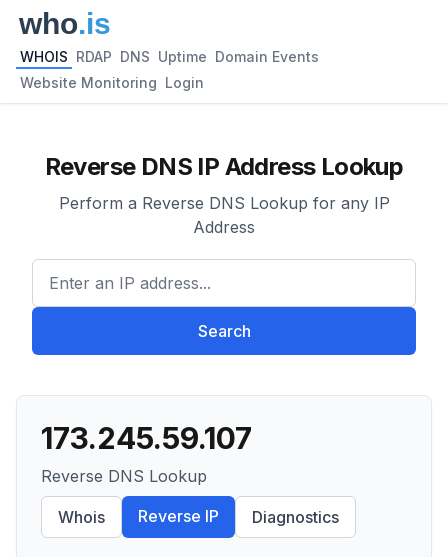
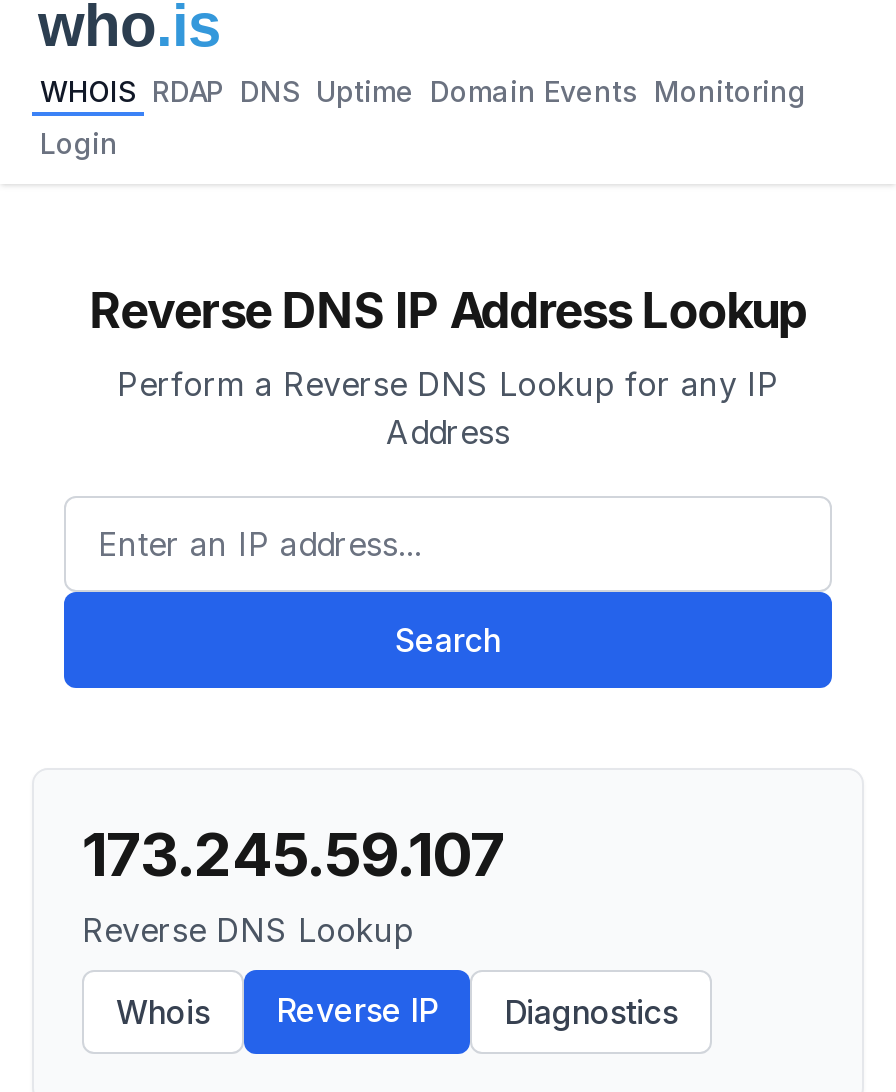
- WHOIS RDAP DNS Uptime Domain Events
+ WHOIS RDAP DNS Uptime Domain Events Monitoring

- Website Monitoring Login
+ Login
